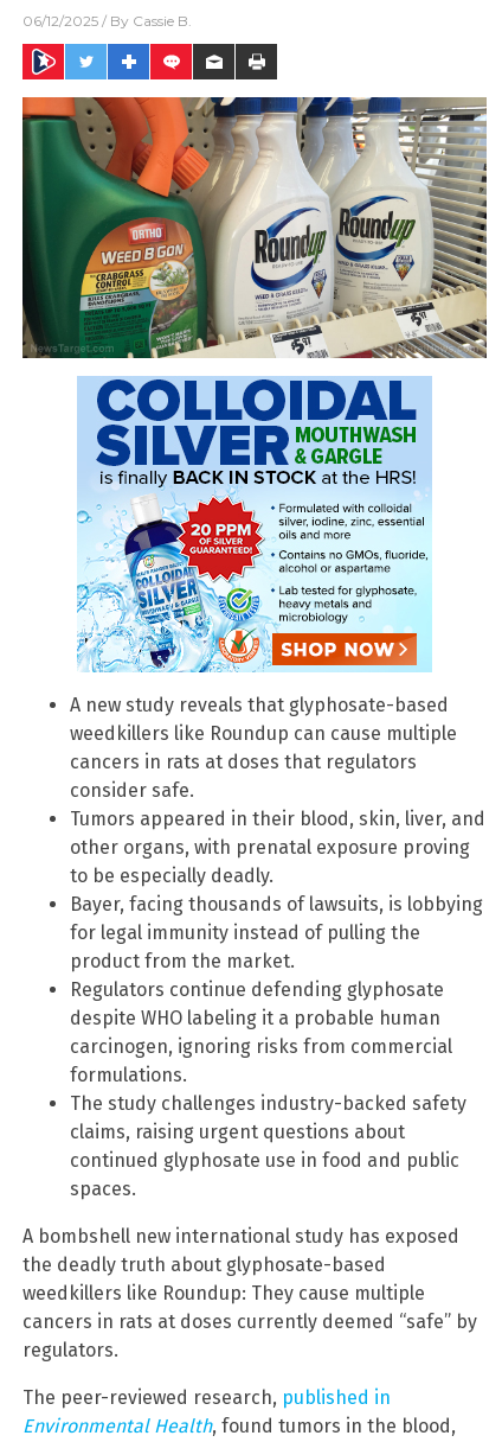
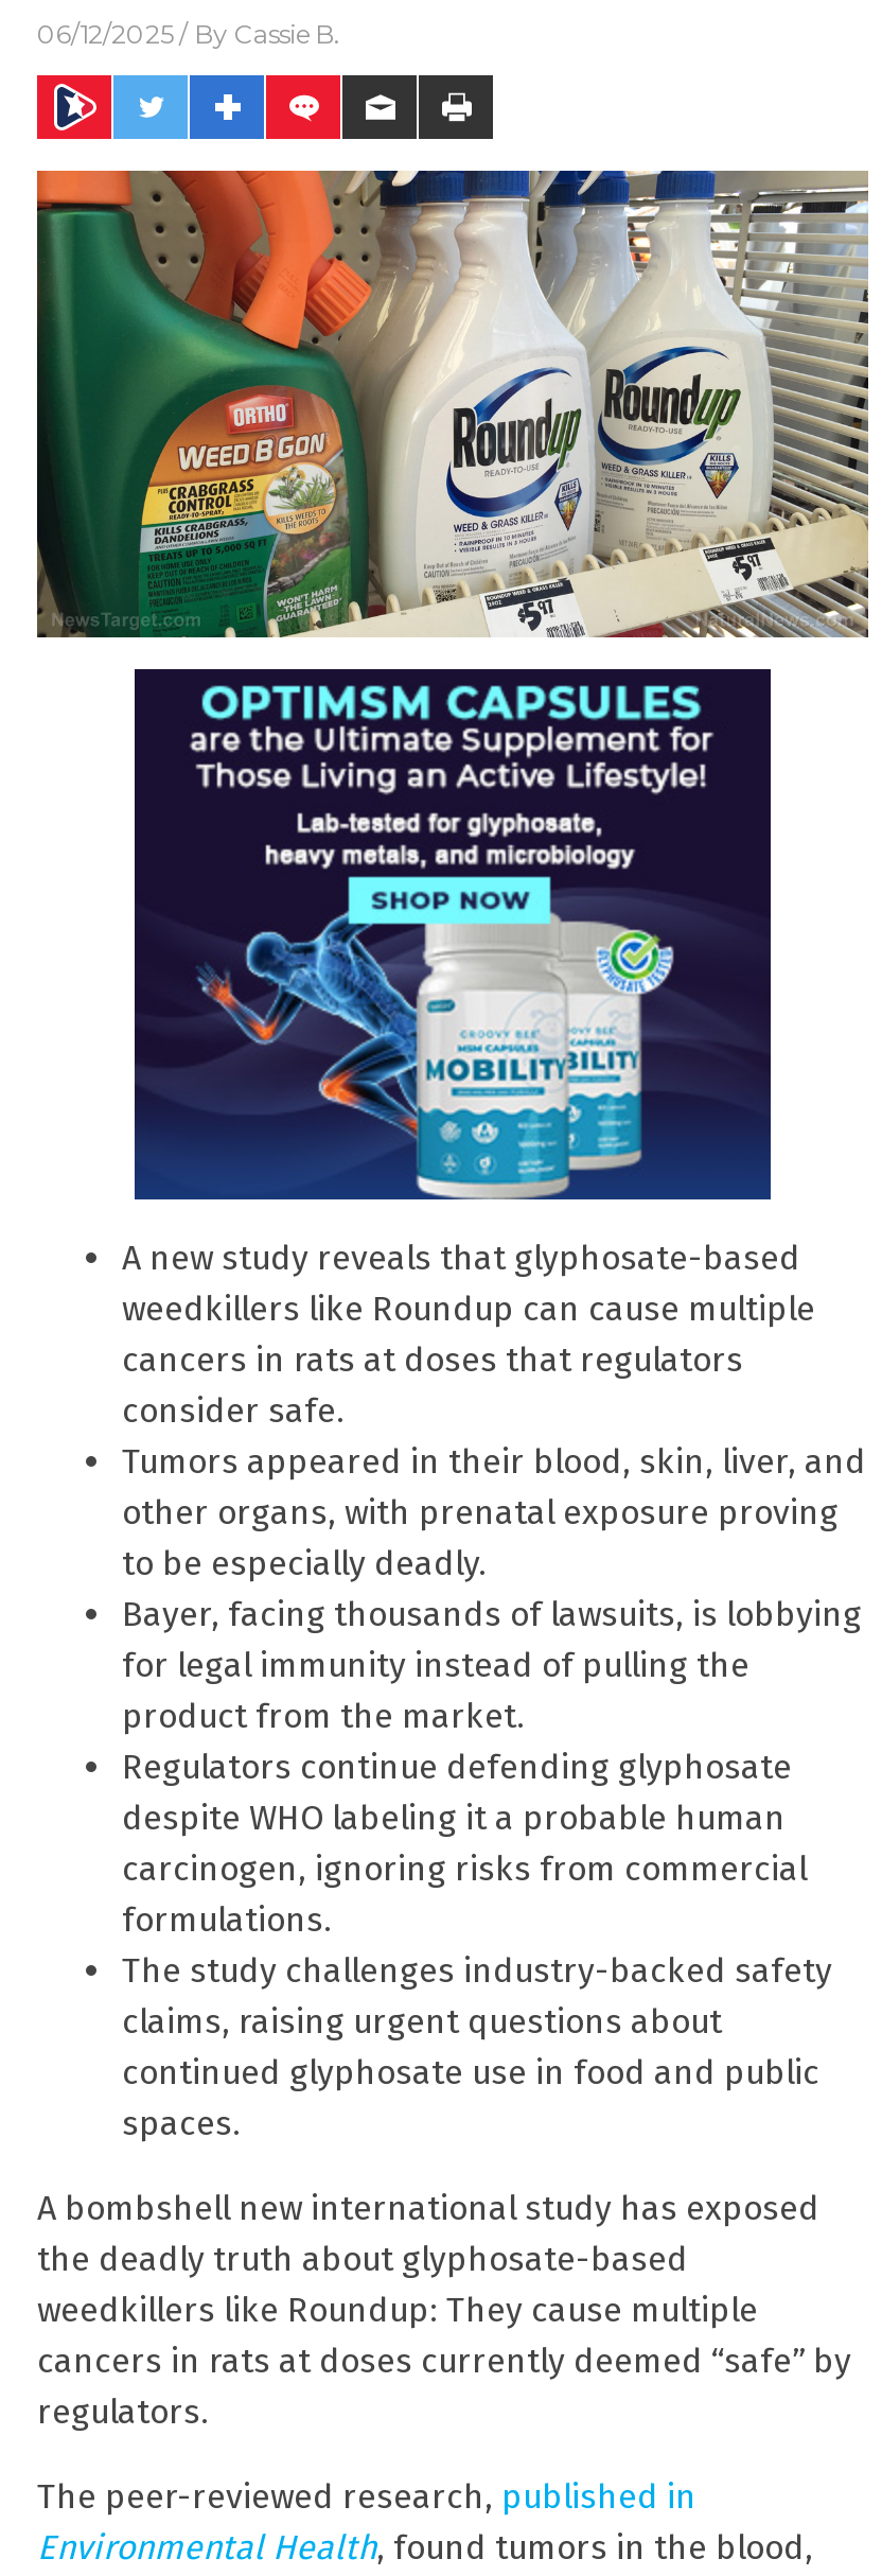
- [image]
+ [image]
